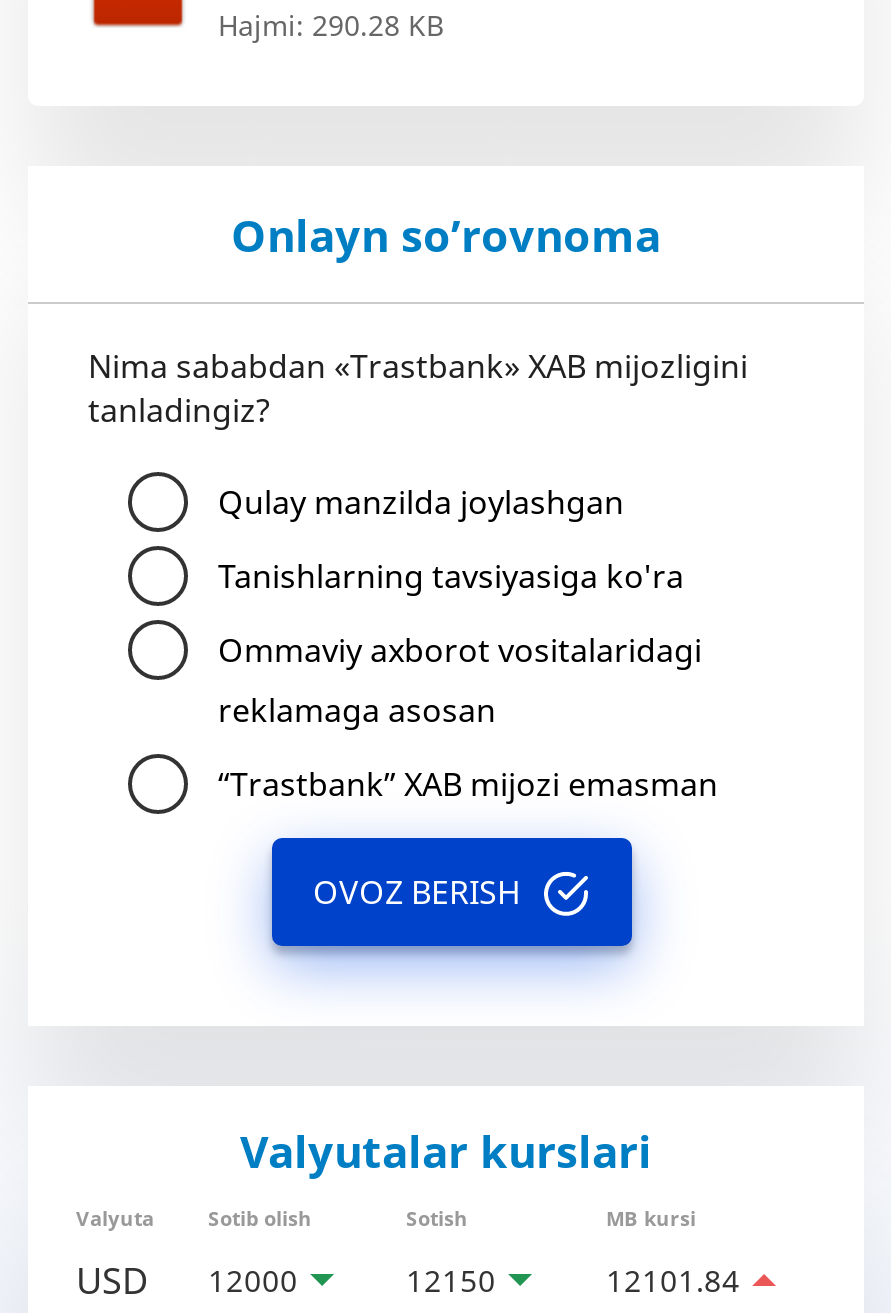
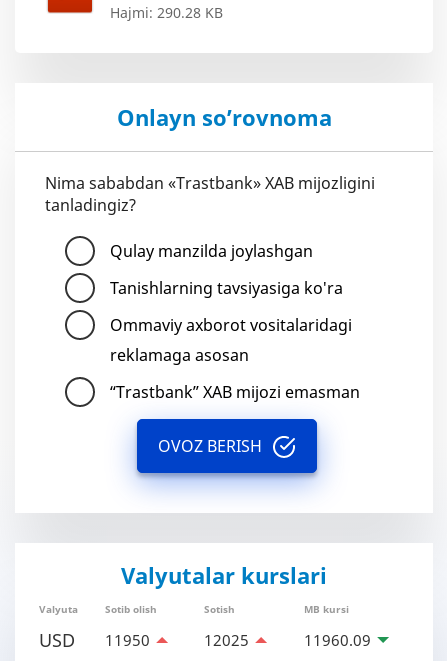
- USD 12000
+ USD 11950

- 12150
+ 12025

- 12101.84
+ 11960.09
